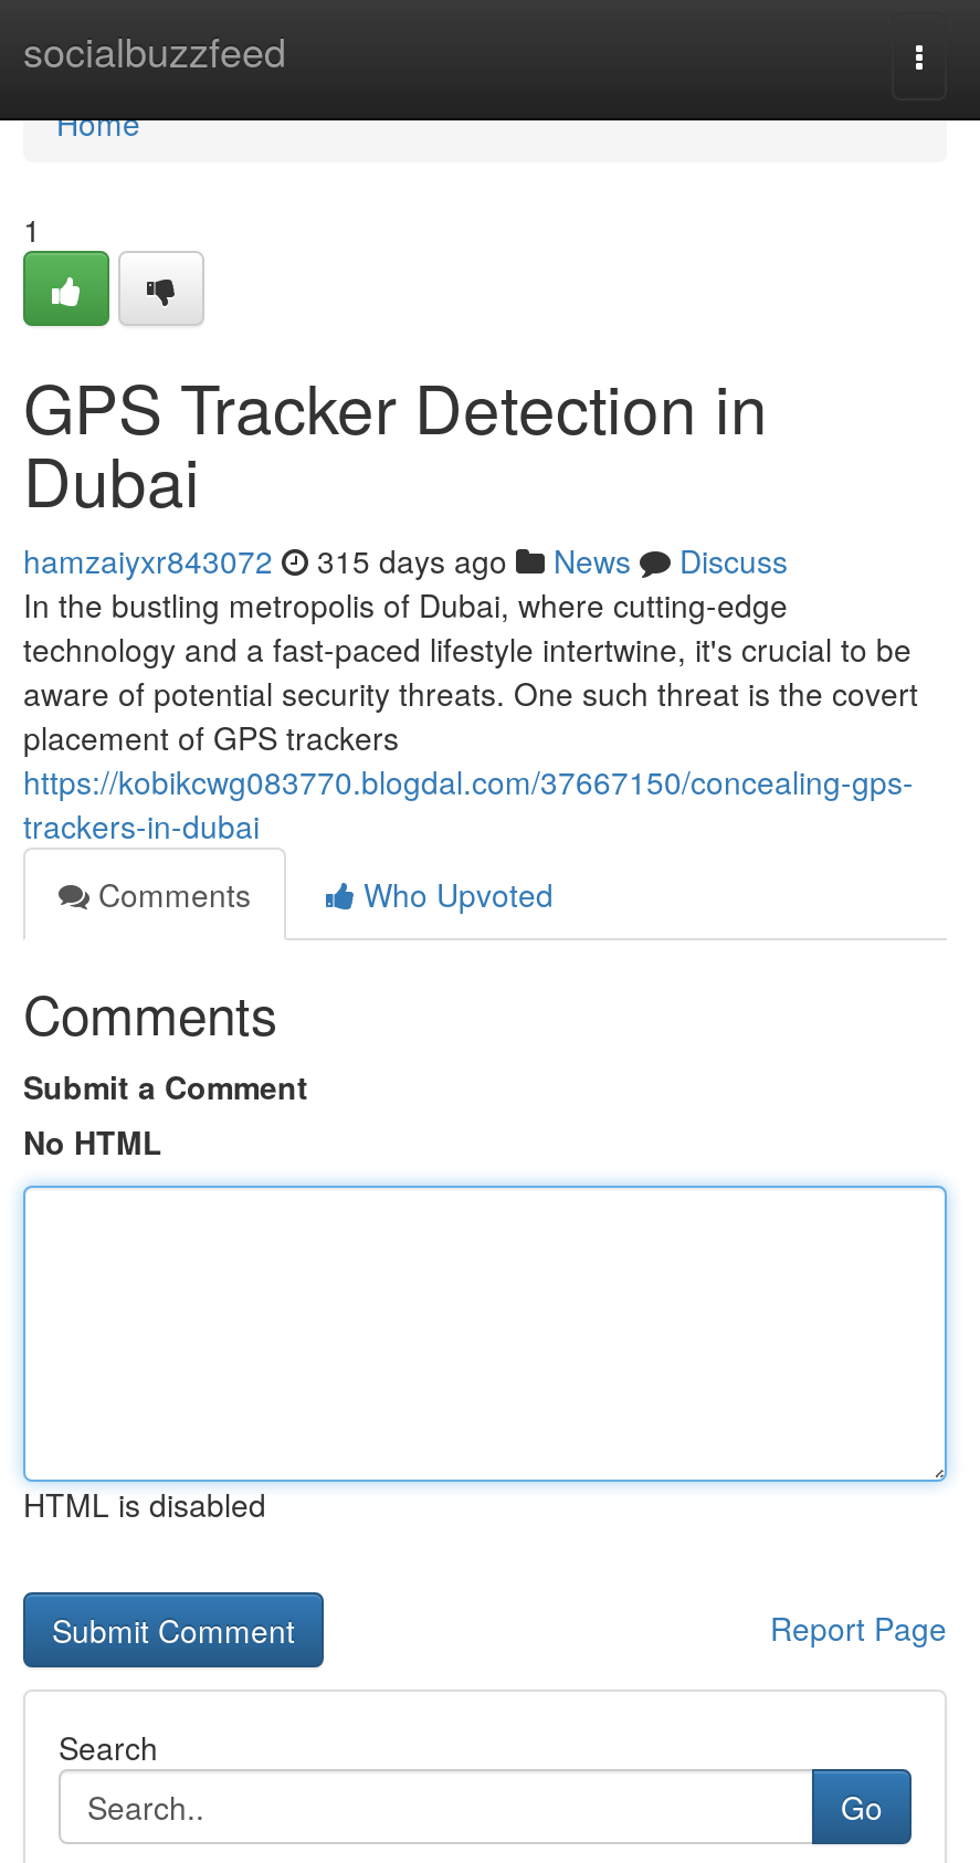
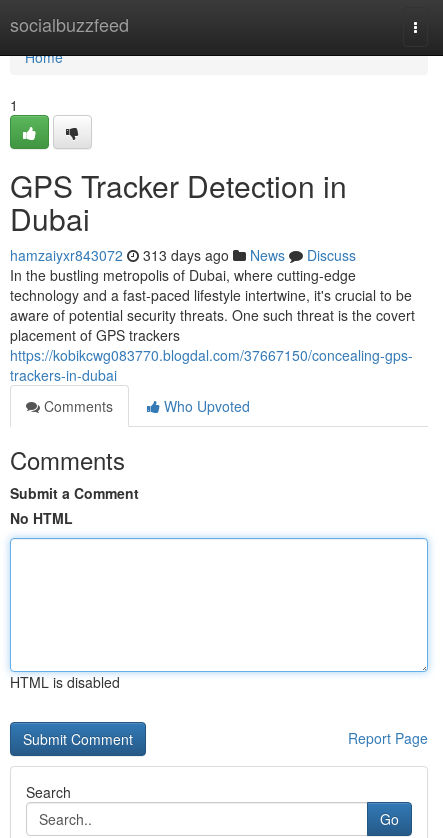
- hamzaiyxr843072 315 days ago News Discuss
+ hamzaiyxr843072 313 days ago News Discuss
